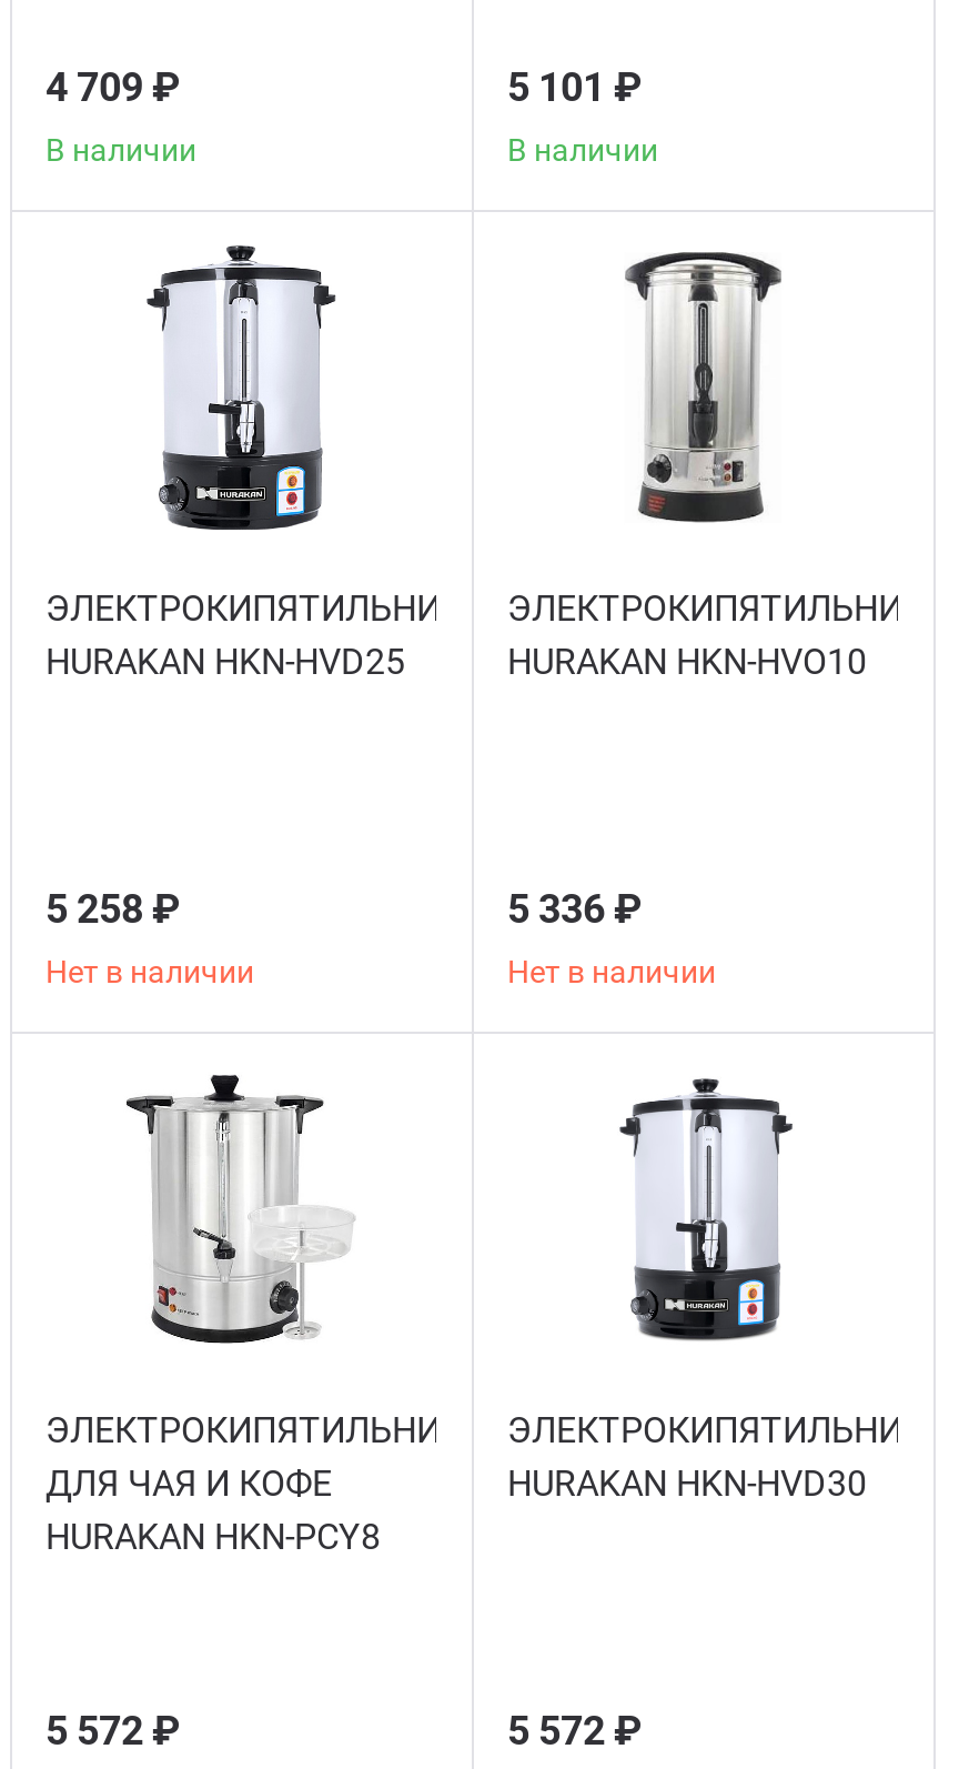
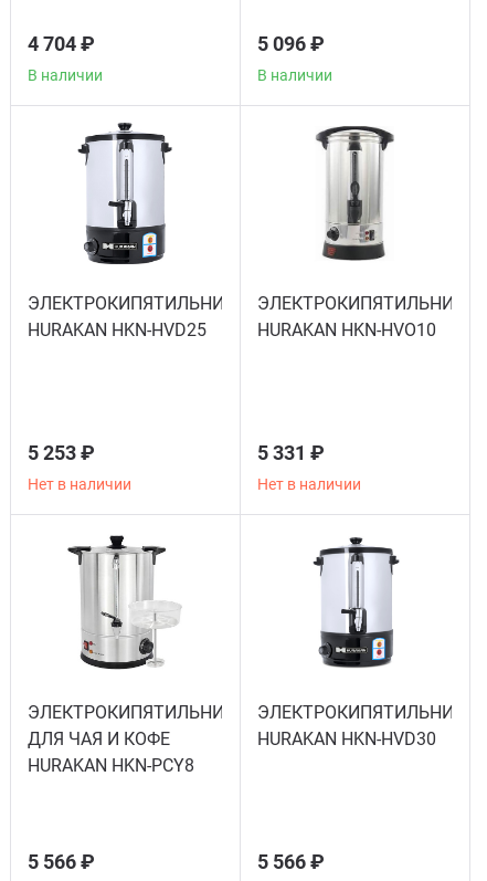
- 4 709 ₽
+ 4 704 ₽

- 5 101 ₽
+ 5 096 ₽

- 5 258 ₽
+ 5 253 ₽

- 5 336 ₽
+ 5 331 ₽

- 5 572 ₽
+ 5 566 ₽

- 5 572 ₽
+ 5 566 ₽
